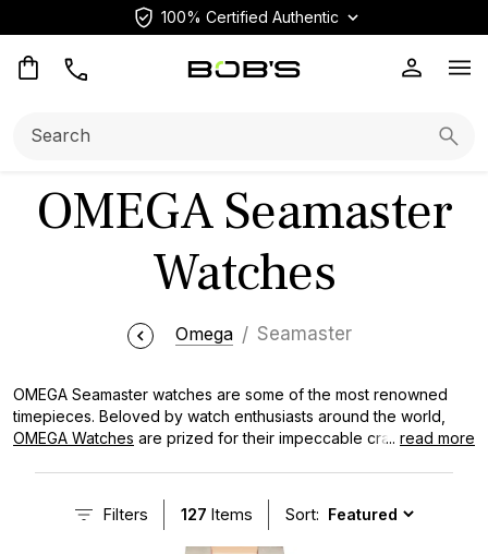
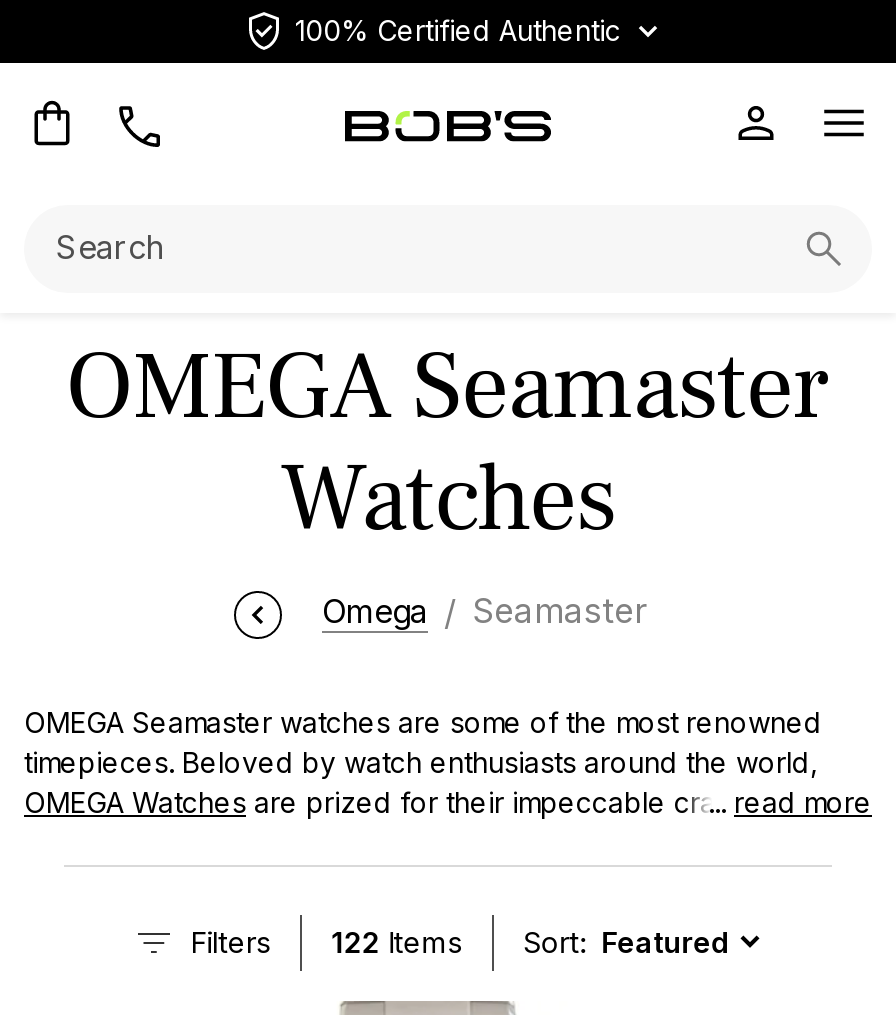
- Filters 127 Items Sort:
+ Filters 122 Items Sort:
